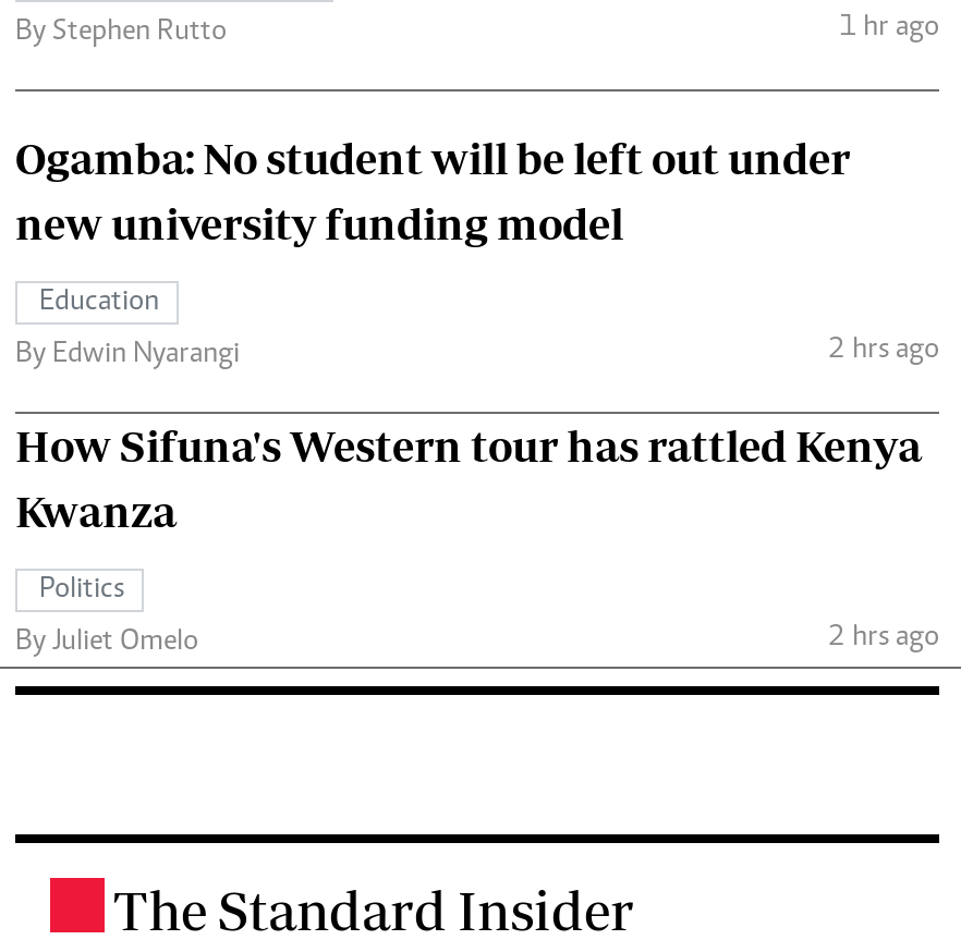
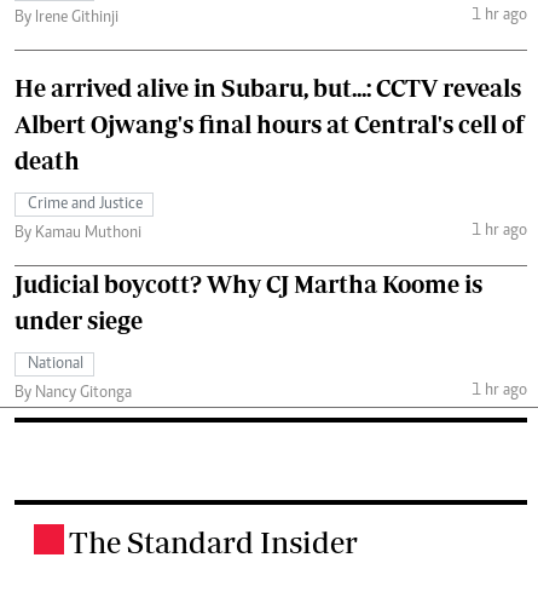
- By Stephen Rutto
+ By Irene Githinji

- Ogamba: No student will be left out under
- new university funding model
+ He arrived alive in Subaru, but...: CCTV reveals
+ Albert Ojwang's final hours at Central's cell of
+ death

- Education
+ Crime and Justice

- By Edwin Nyarangi
- 2 hrs ago
+ By Kamau Muthoni
+ 1 hr ago

- How Sifuna's Western tour has rattled Kenya
- Kwanza
+ Judicial boycott? Why CJ Martha Koome is
+ under siege

- Politics
+ National

- By Juliet Omelo
- 2 hrs ago
+ By Nancy Gitonga
+ 1 hr ago
